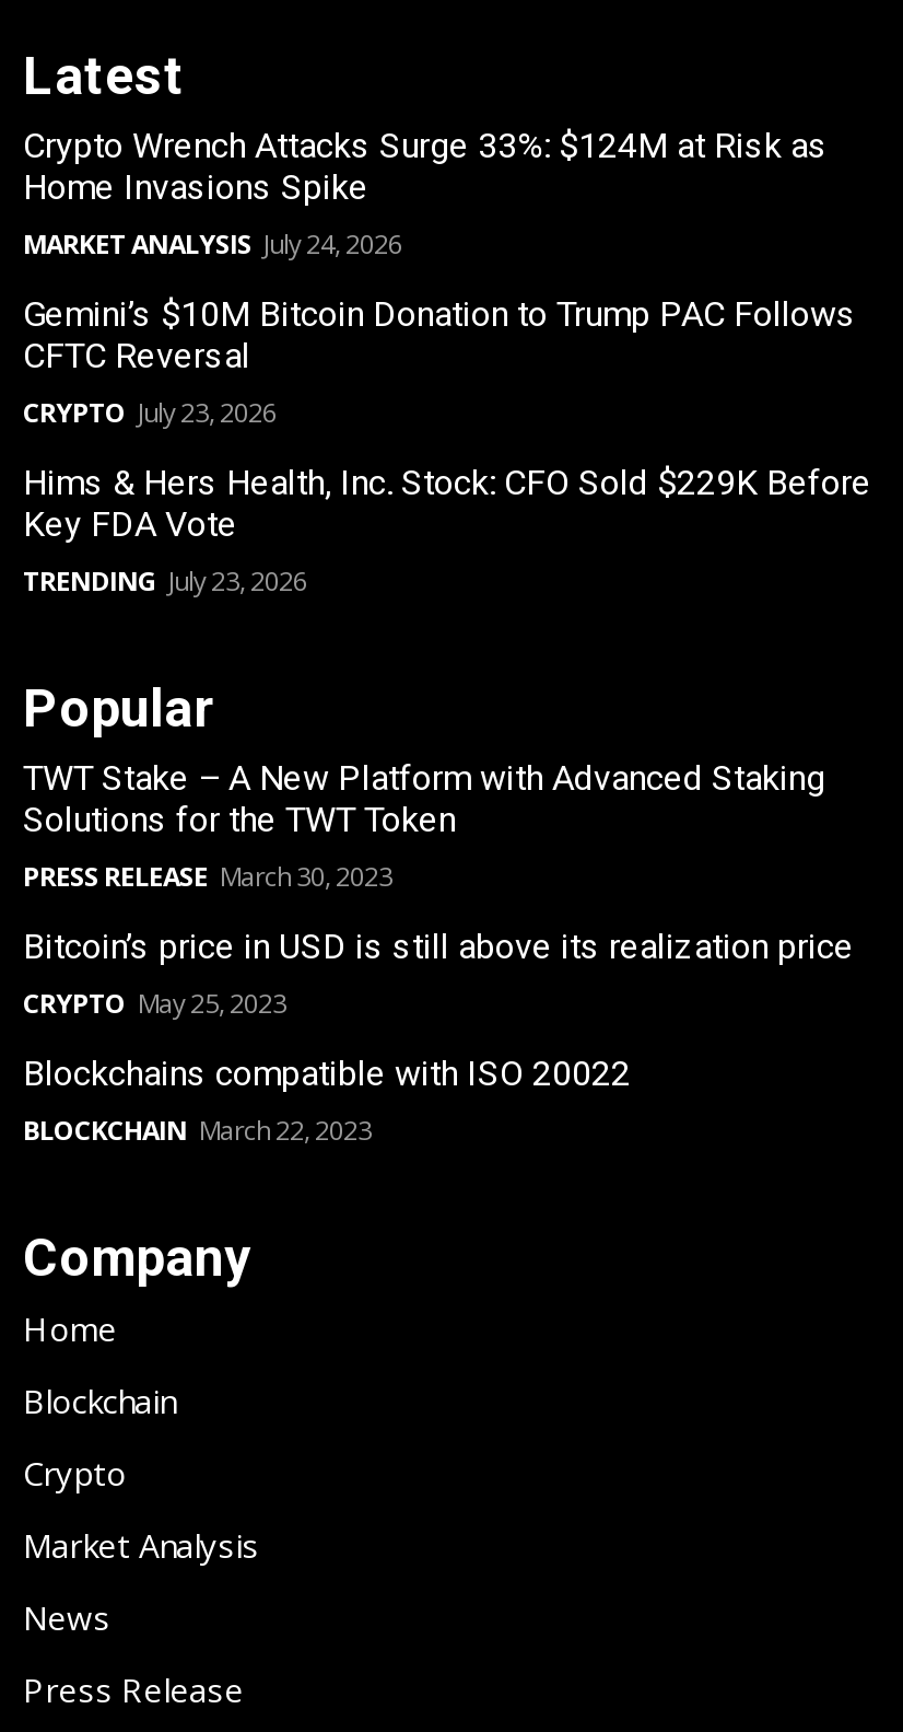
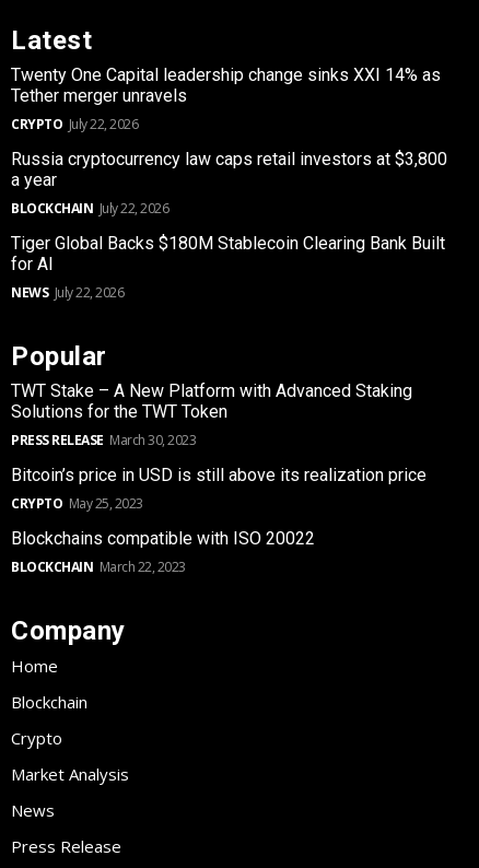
- Crypto Wrench Attacks Surge 33%: $124M at Risk as
- Home Invasions Spike
- MARKET ANALYSIS July 24, 2026
+ Twenty One Capital leadership change sinks XXI 14% as
+ Tether merger unravels
+ CRYPTO July 22, 2026

- Gemini’s $10M Bitcoin Donation to Trump PAC Follows
- CFTC Reversal
- CRYPTO July 23, 2026
+ Russia cryptocurrency law caps retail investors at $3,800
+ a year
+ BLOCKCHAIN July 22, 2026

- Hims & Hers Health, Inc. Stock: CFO Sold $229K Before
- Key FDA Vote
- TRENDING July 23, 2026
+ Tiger Global Backs $180M Stablecoin Clearing Bank Built
+ for AI
+ NEWS July 22, 2026
